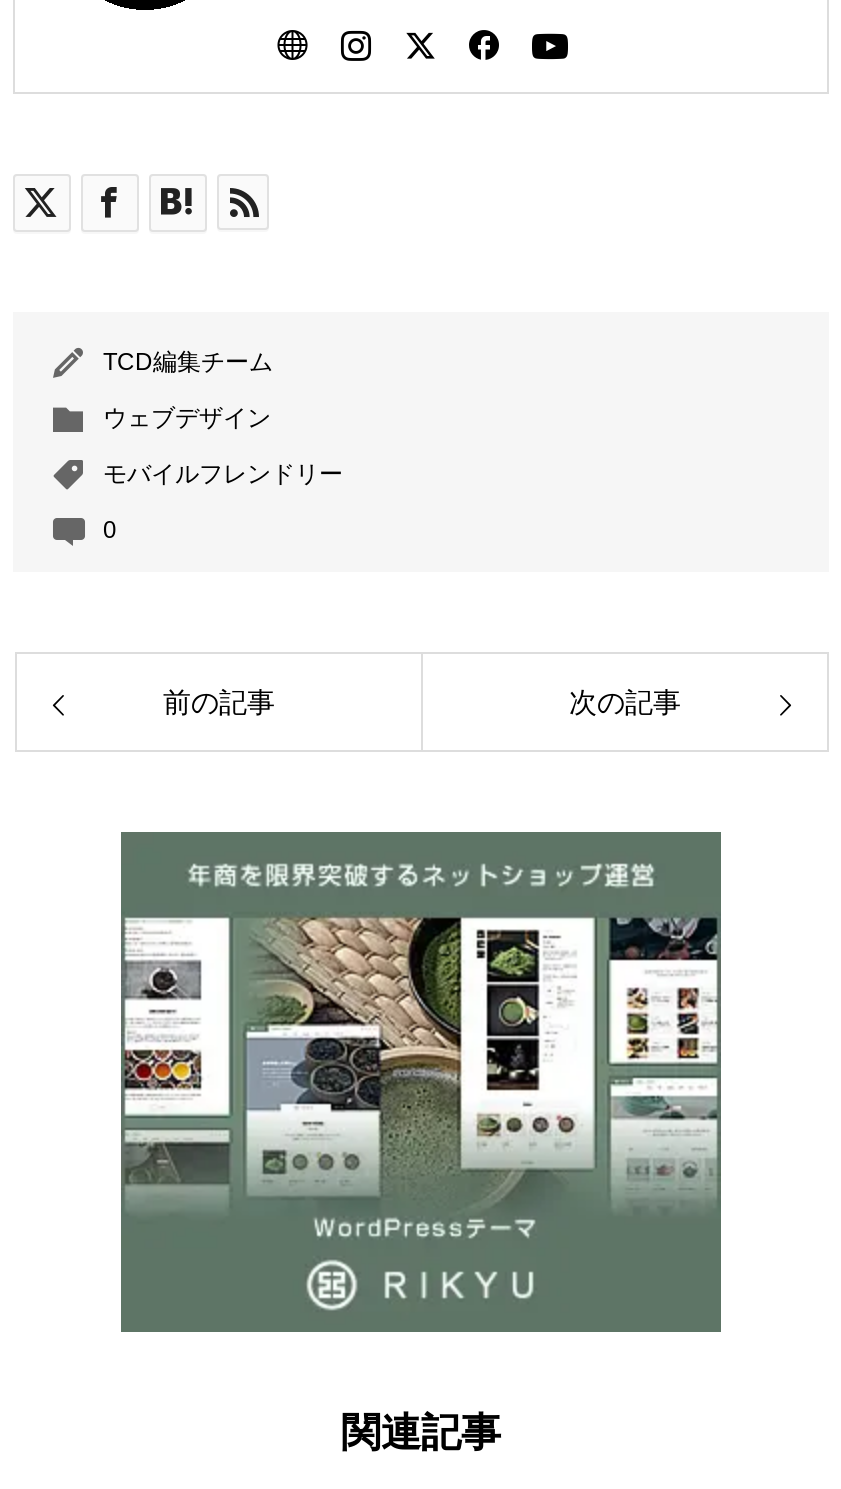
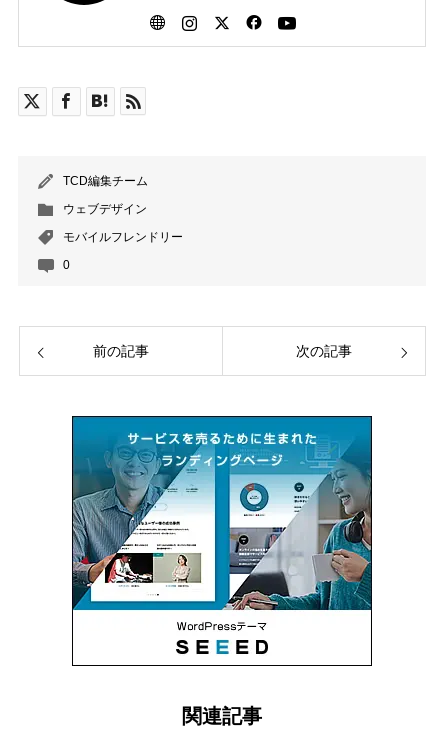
- [image]
+ [image]
